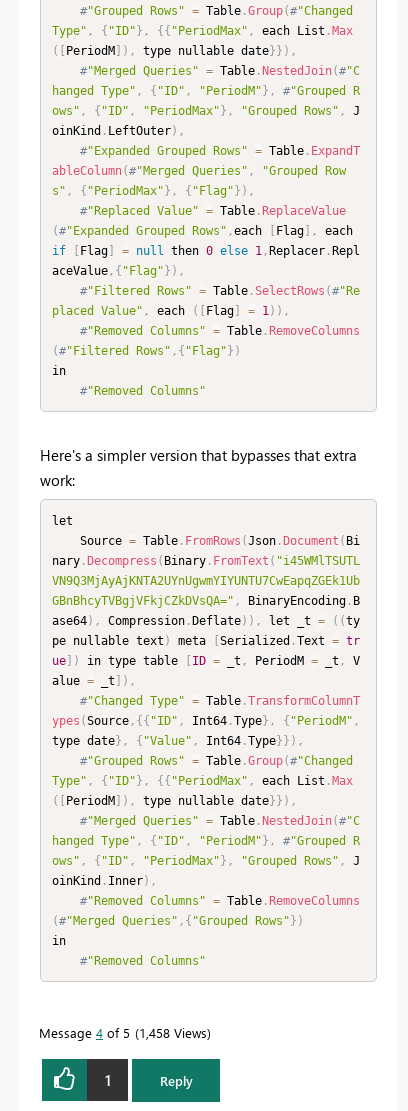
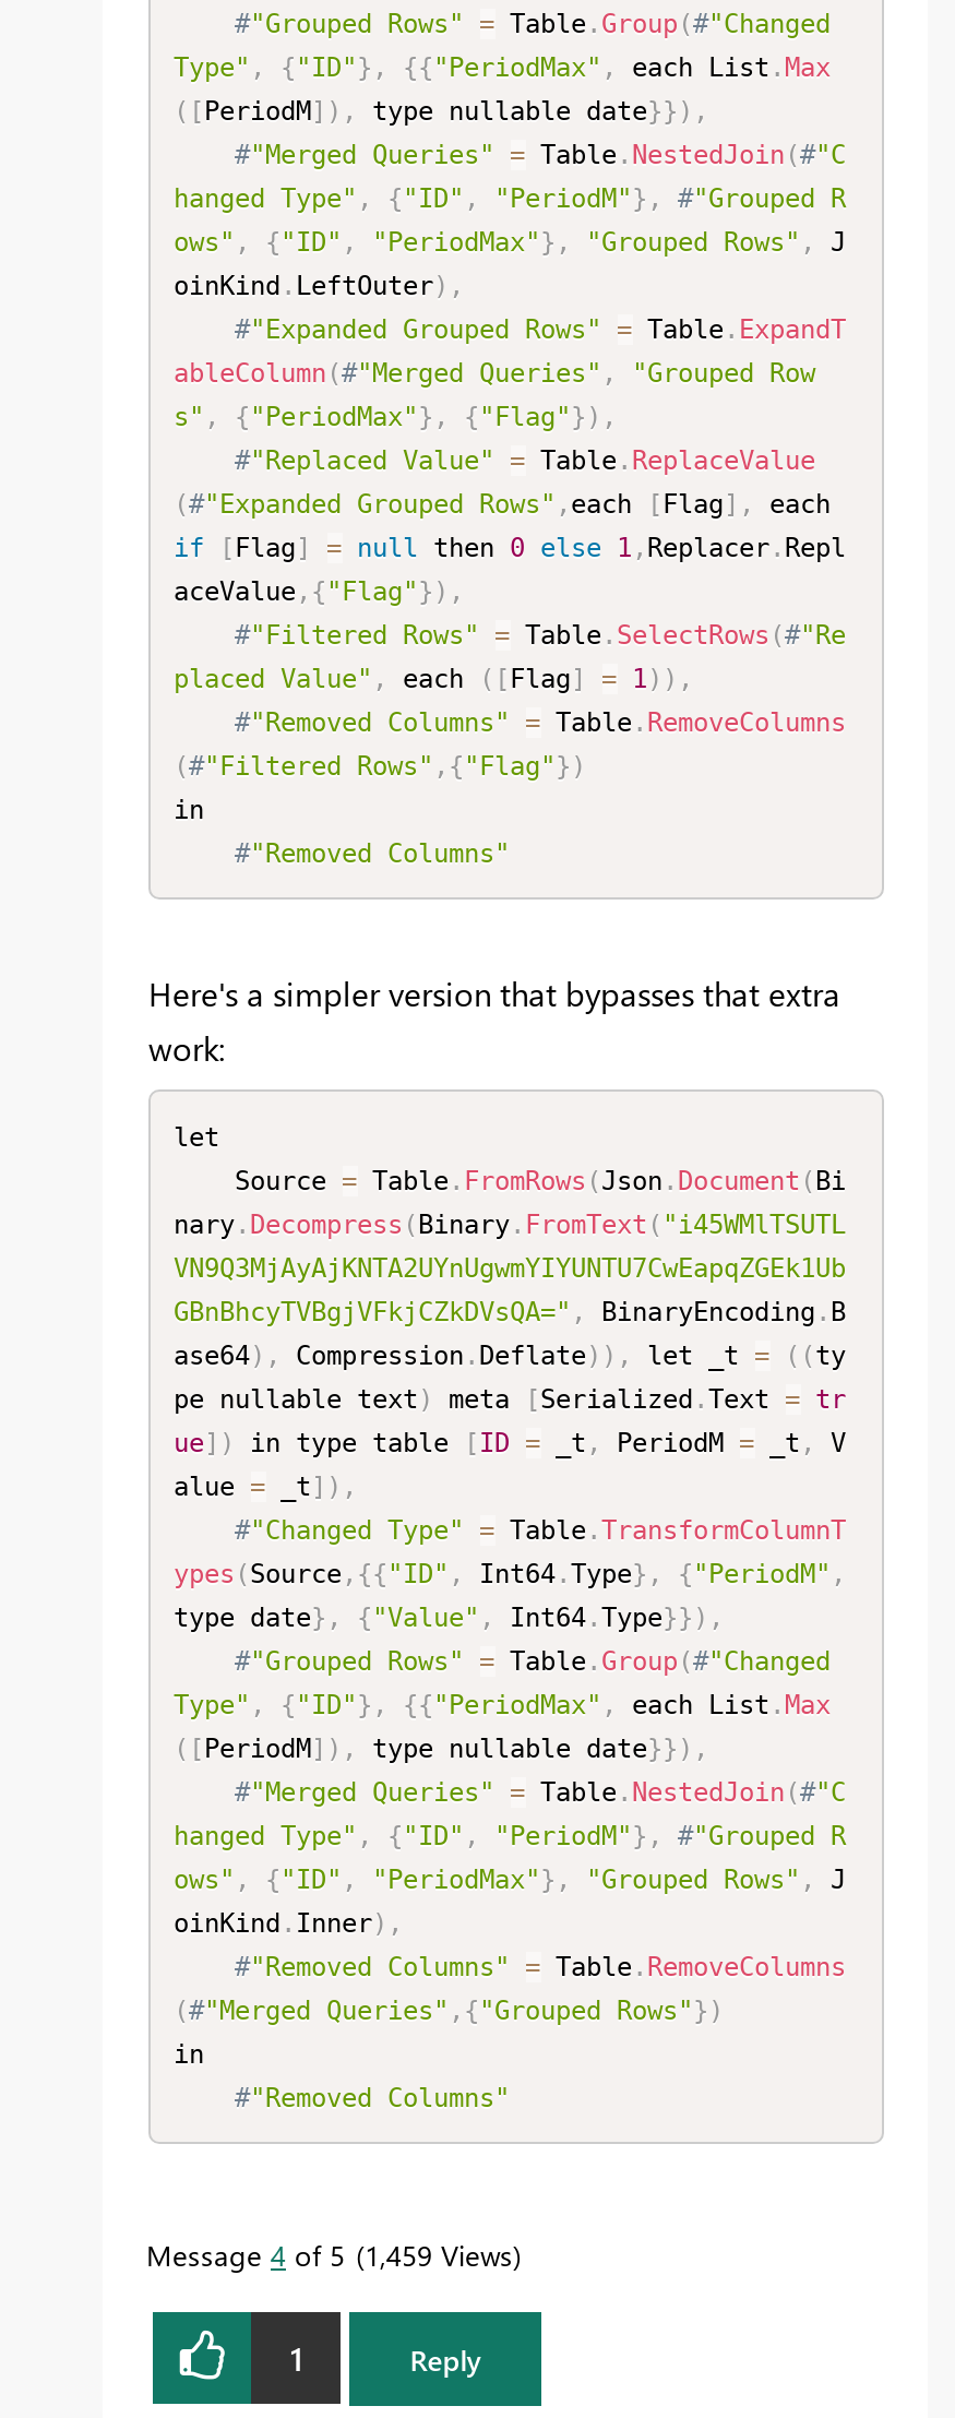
- Message 4 of 5 1,458 Views
+ Message 4 of 5 1,459 Views
